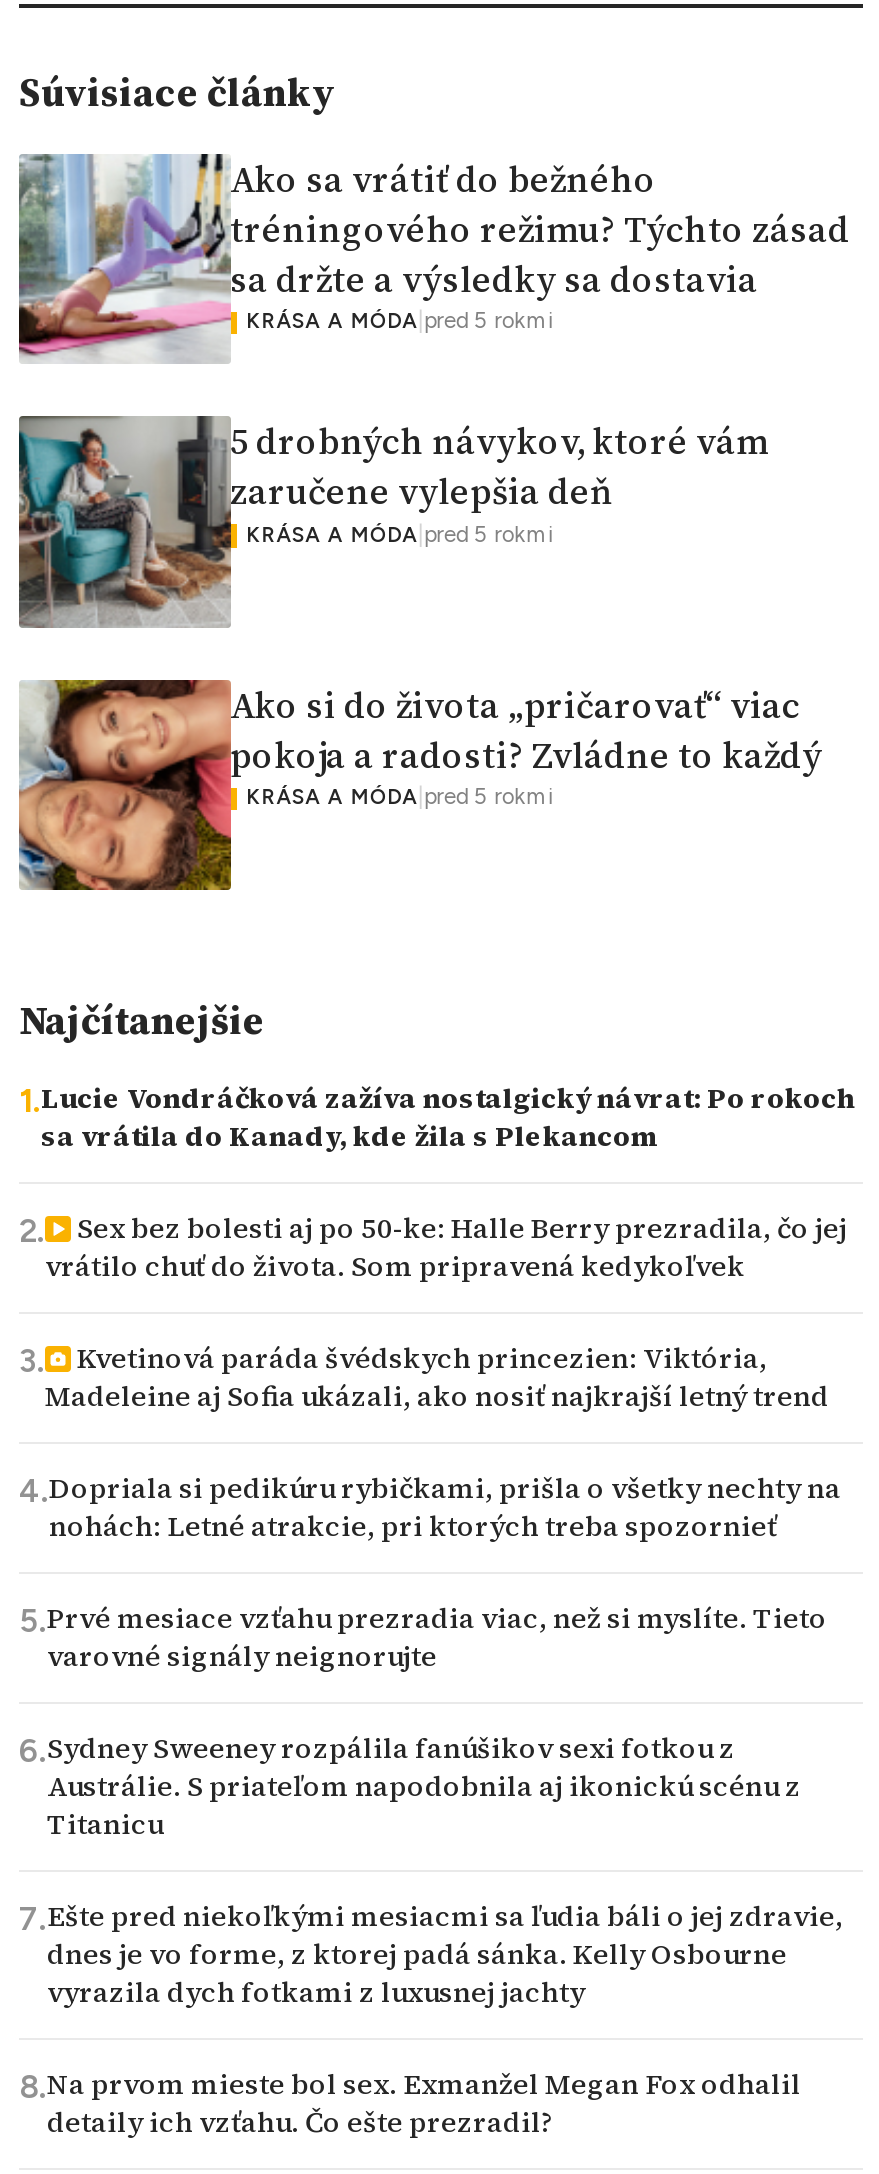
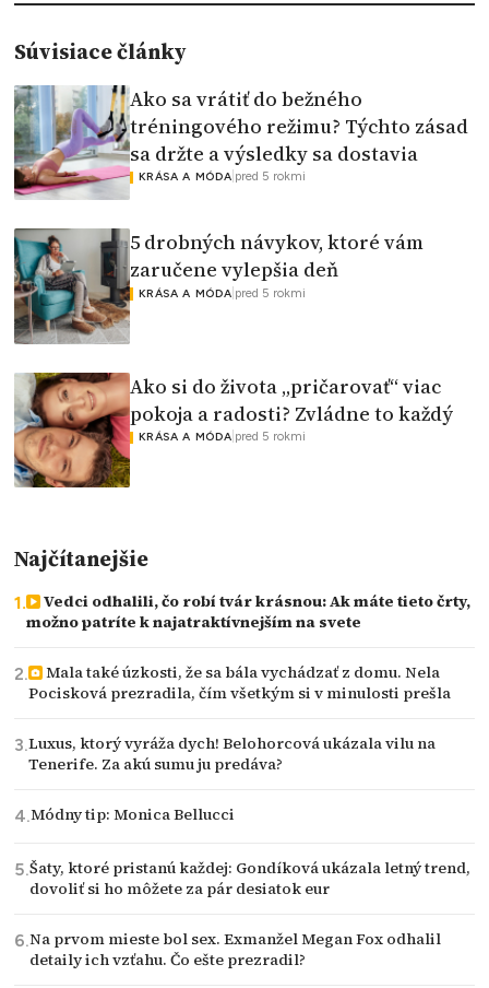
- Lucie Vondráčková zažíva nostalgický návrat: Po rokoch
- sa vrátila do Kanady, kde žila s Plekancom
- Sex bez bolesti aj po 50-ke: Halle Berry prezradila, čo jej
- vrátilo chuť do života. Som pripravená kedykoľvek
- Kvetinová paráda švédskych princezien: Viktória,
- Madeleine aj Sofia ukázali, ako nosiť najkrajší letný trend
- Dopriala si pedikúru rybičkami, prišla o všetky nechty na
- nohách: Letné atrakcie, pri ktorých treba spozornieť
- Prvé mesiace vzťahu prezradia viac, než si myslíte. Tieto
- varovné signály neignorujte
- Sydney Sweeney rozpálila fanúšikov sexi fotkou z
- Austrálie. S priateľom napodobnila aj ikonickú scénu z
- Titanicu
- Ešte pred niekoľkými mesiacmi sa ľudia báli o jej zdravie,
- dnes je vo forme, z ktorej padá sánka. Kelly Osbourne
- vyrazila dych fotkami z luxusnej jachty
+ Vedci odhalili, čo robí tvár krásnou: Ak máte tieto črty,
+ možno patríte k najatraktívnejším na svete
+ Mala také úzkosti, že sa bála vychádzať z domu. Nela
+ Pocisková prezradila, čím všetkým si v minulosti prešla
+ Luxus, ktorý vyráža dych! Belohorcová ukázala vilu na
+ Tenerife. Za akú sumu ju predáva?
+ Módny tip: Monica Bellucci
+ Šaty, ktoré pristanú každej: Gondíková ukázala letný trend,
+ dovoliť si ho môžete za pár desiatok eur
